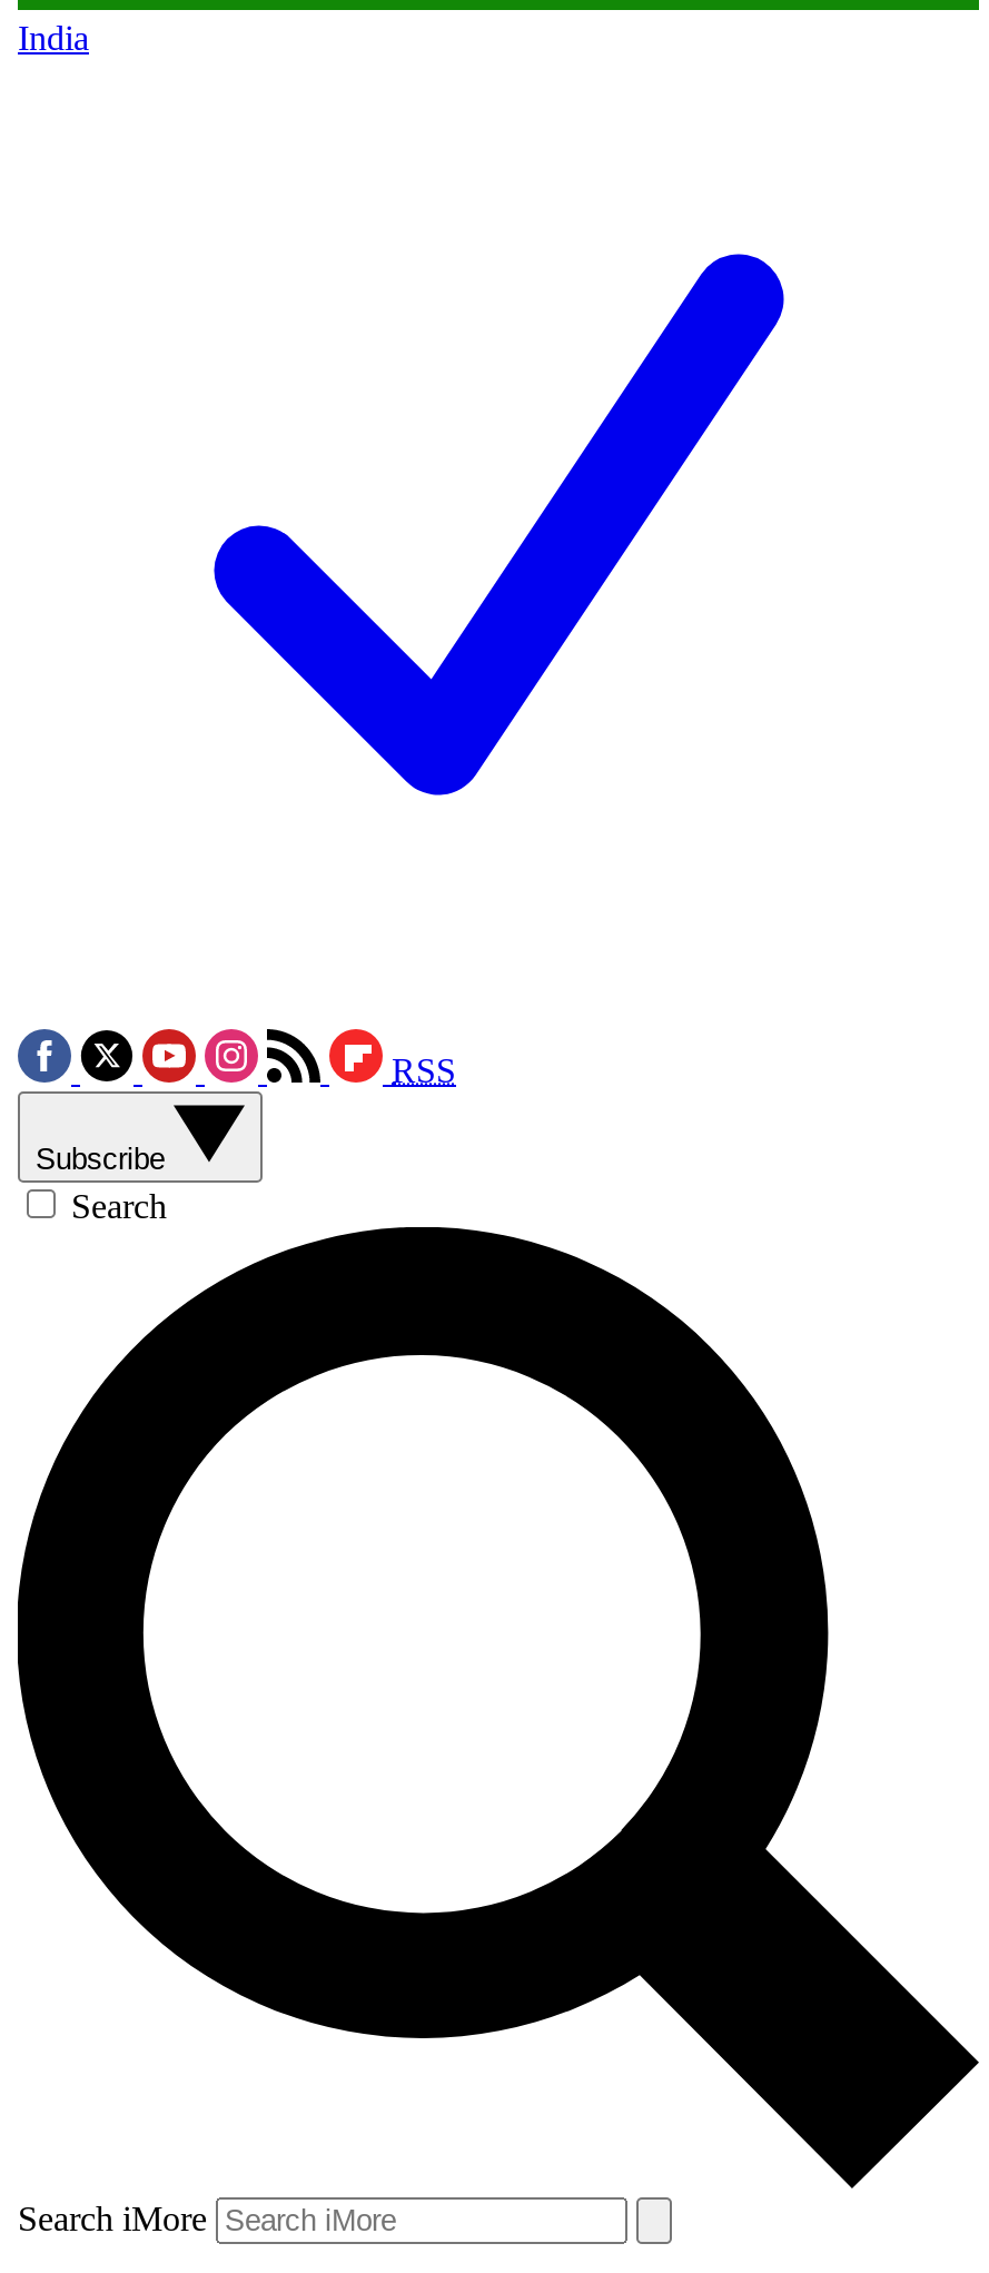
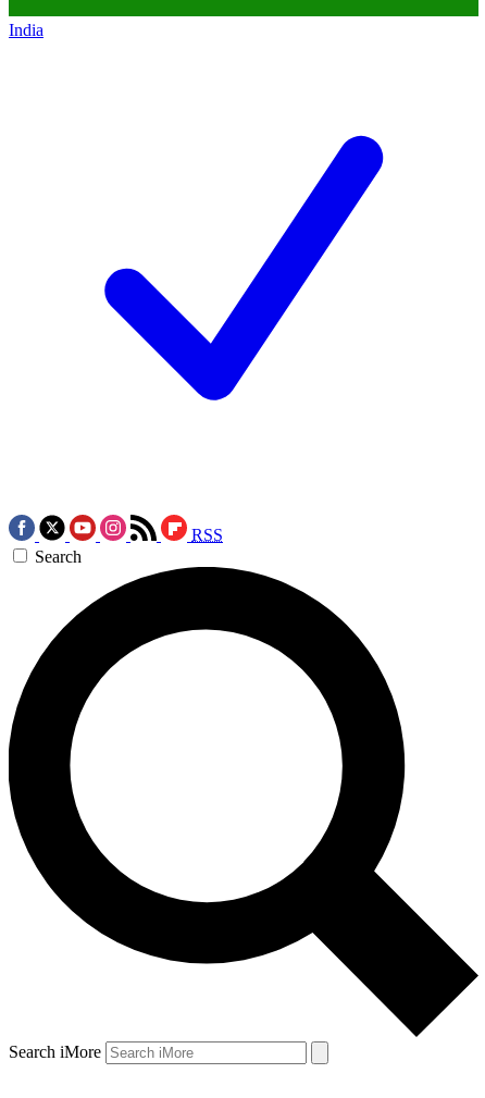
- Subscribe
